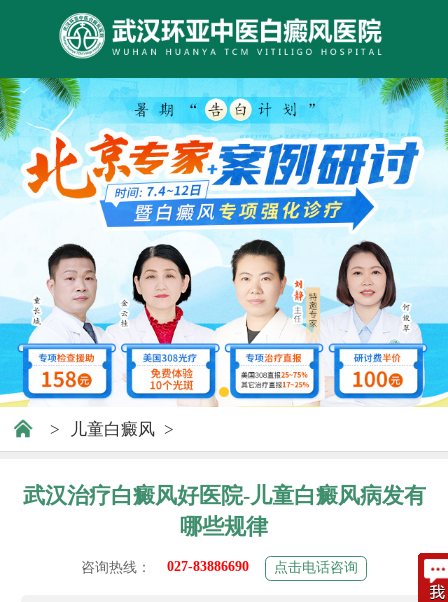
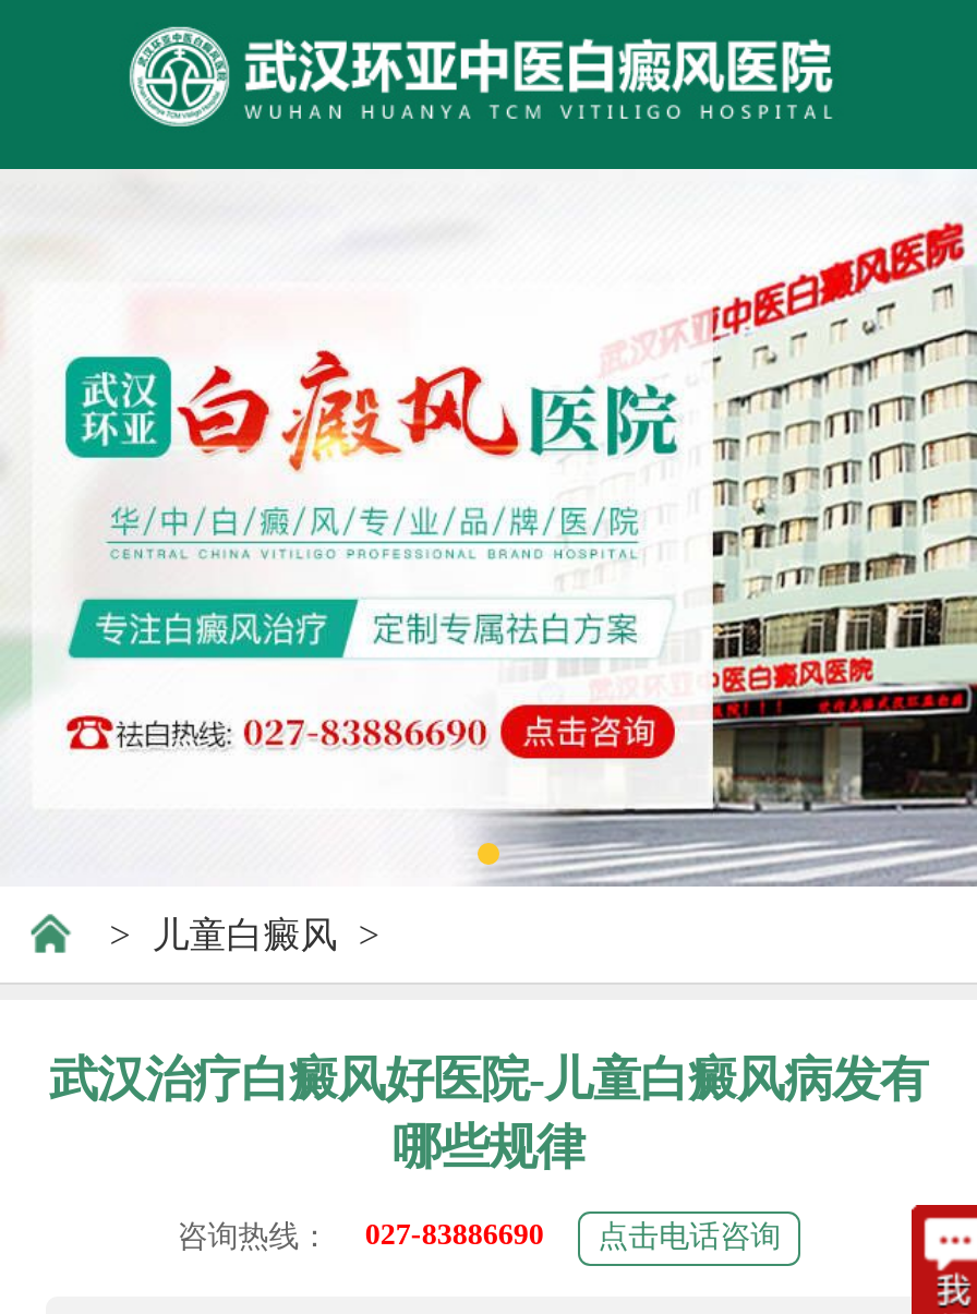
- [image]
+ [image]
